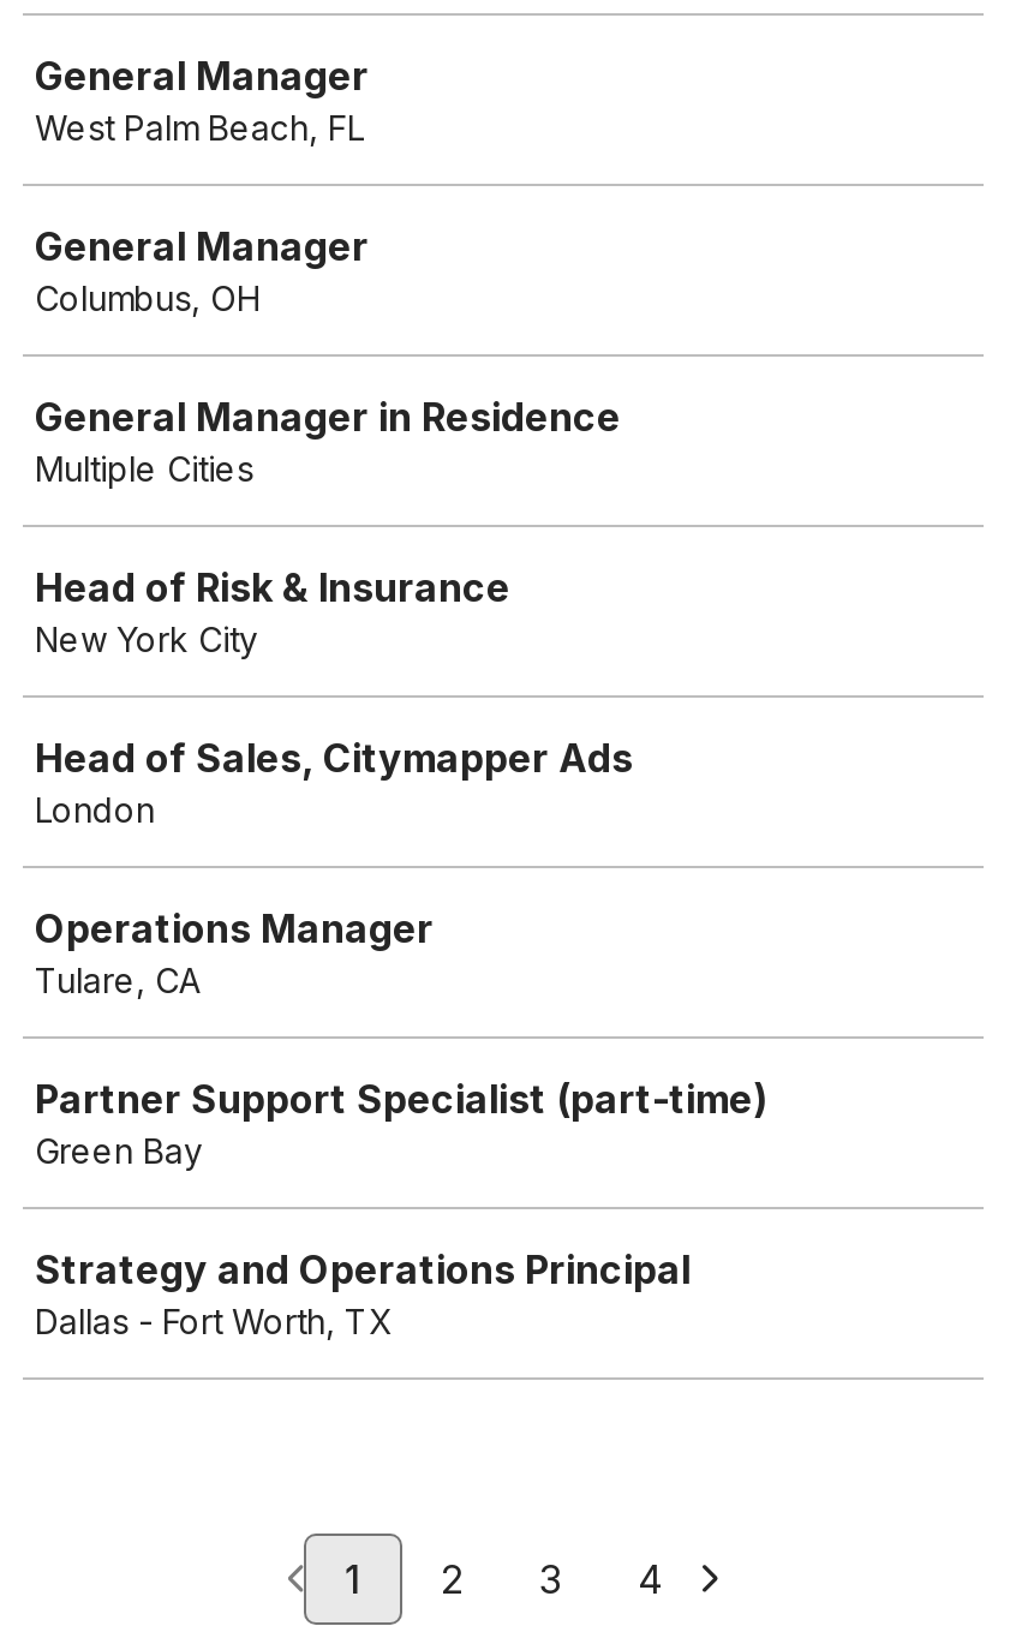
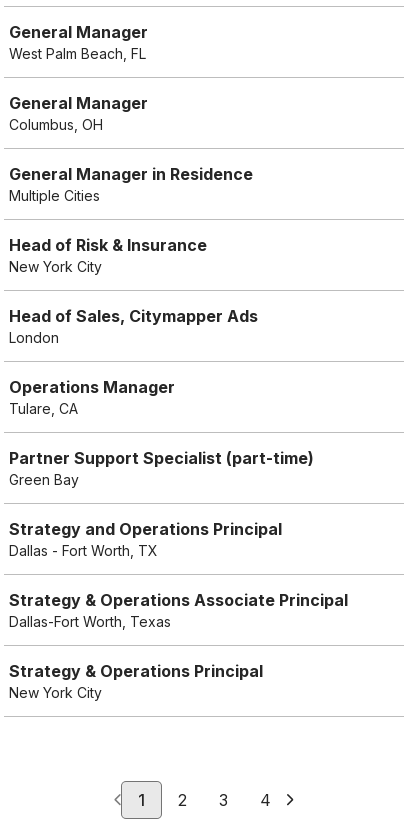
+ Strategy & Operations Associate Principal
+ Dallas-Fort Worth, Texas
+ Strategy & Operations Principal
+ New York City
